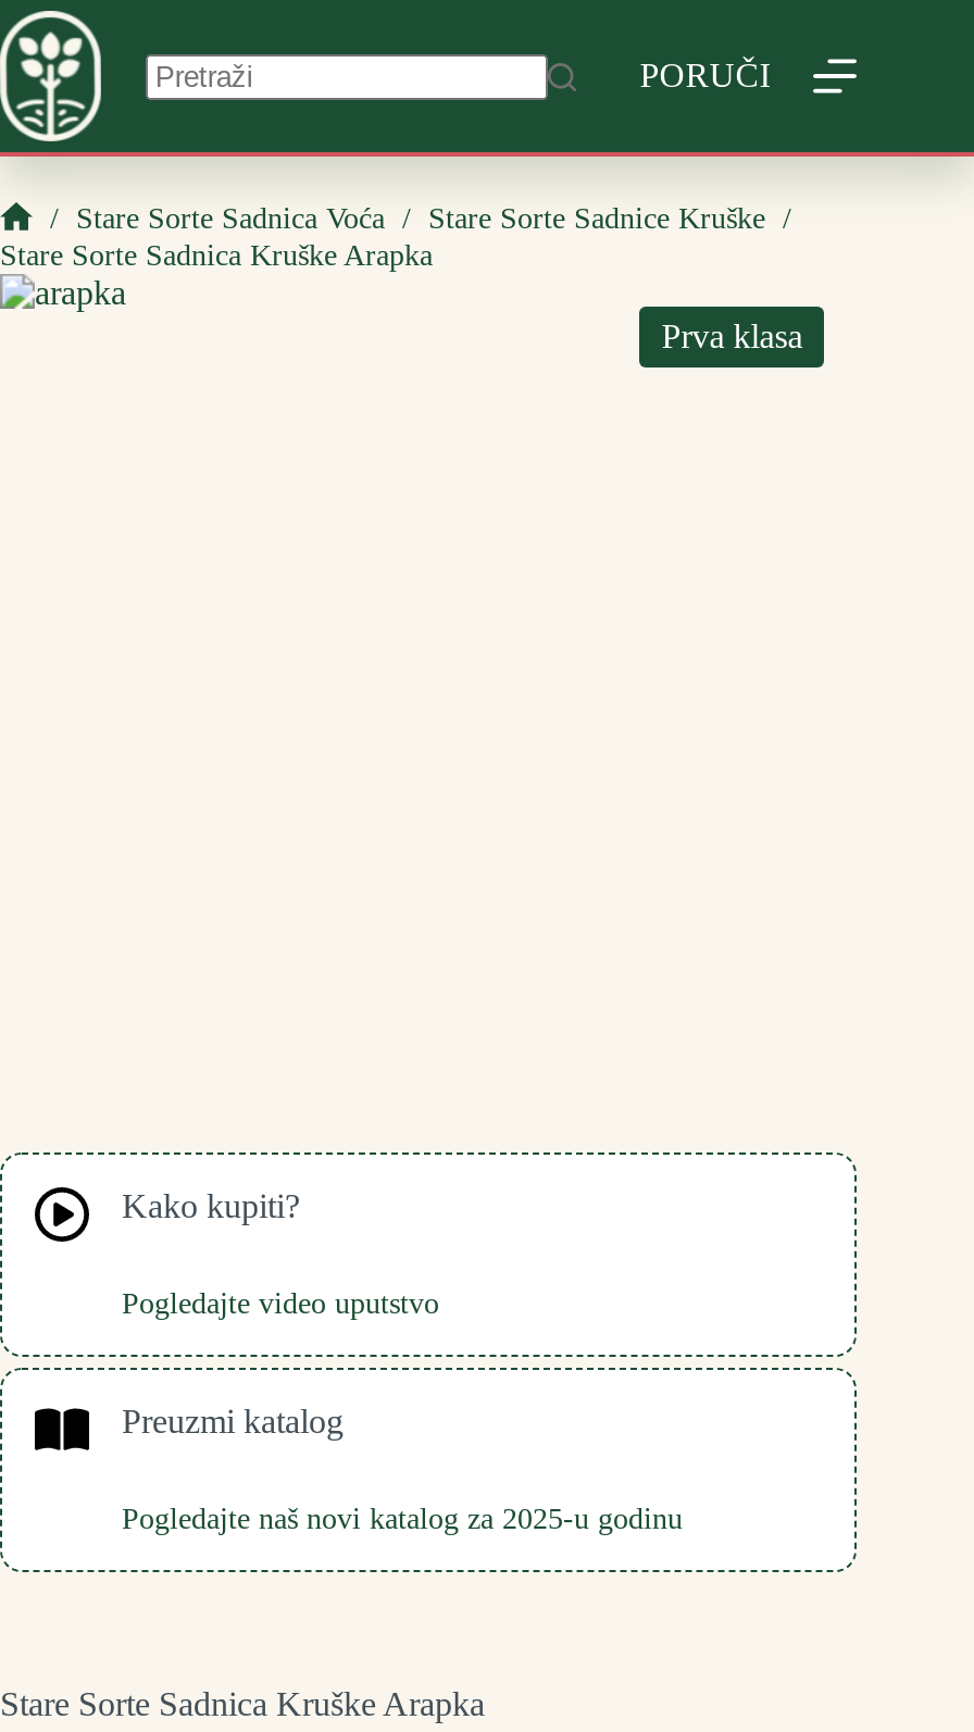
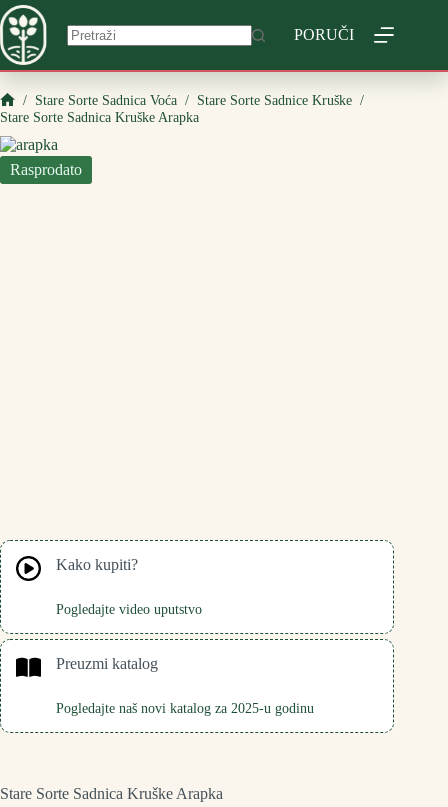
- Prva klasa
+ Rasprodato
